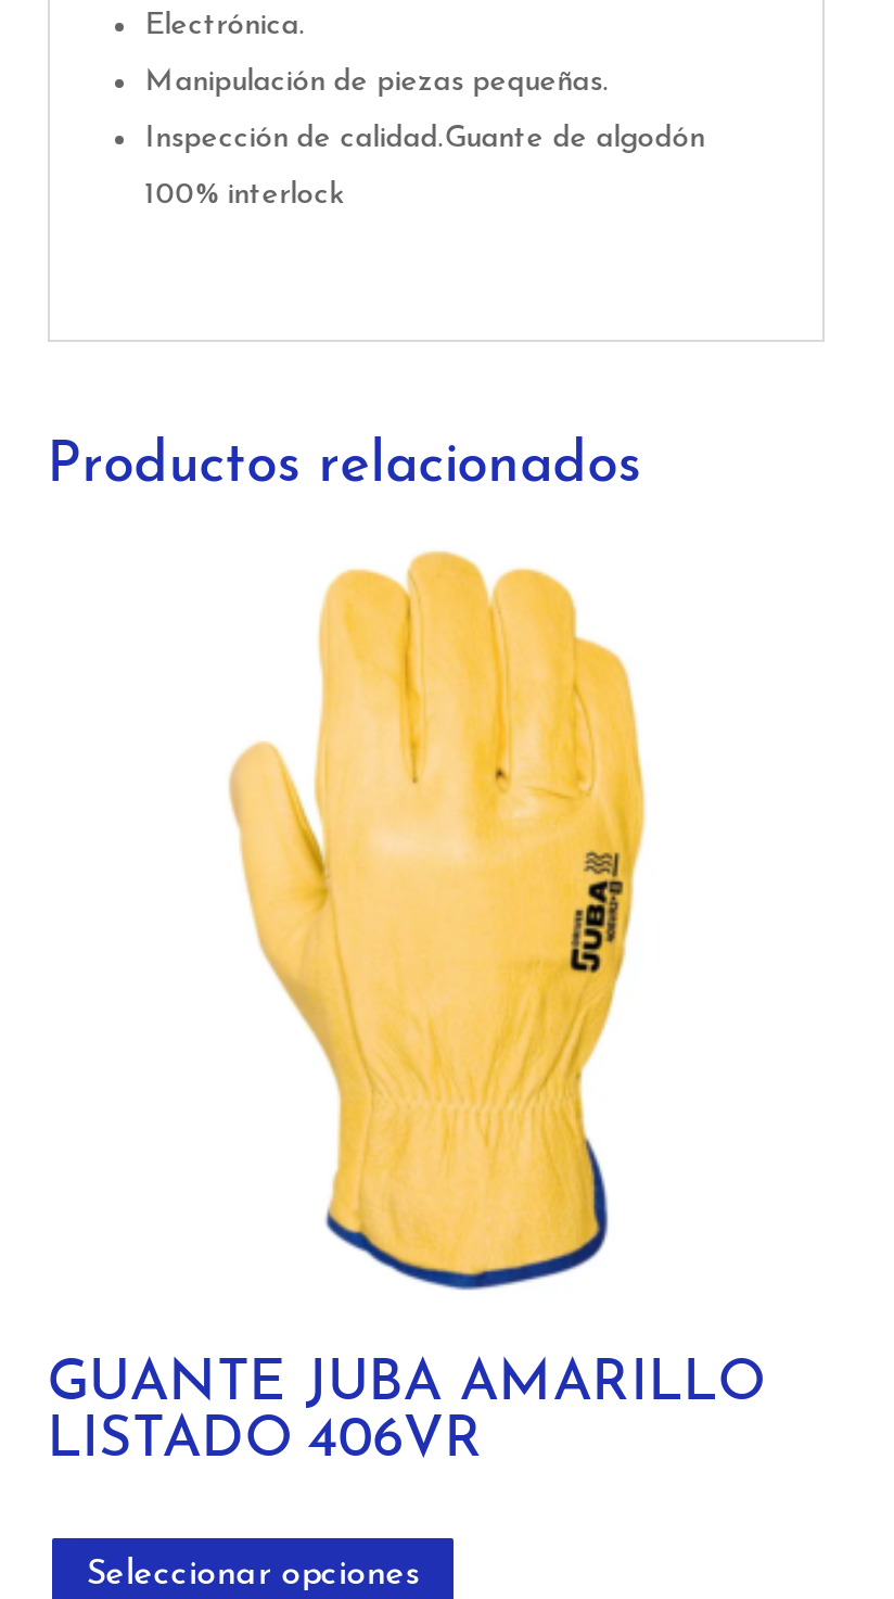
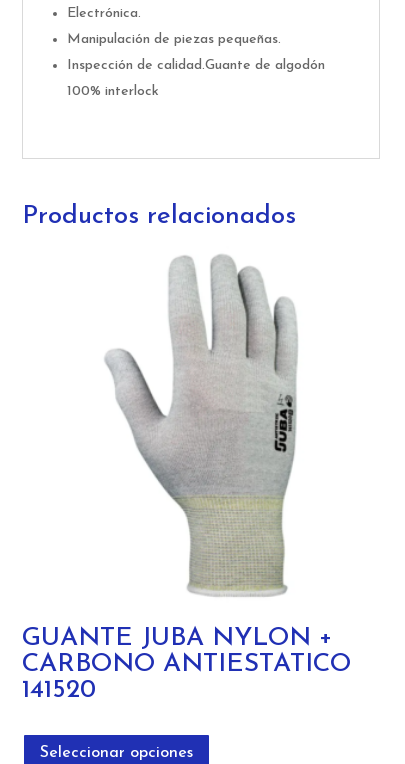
- [image]
- GUANTE JUBA AMARILLO
- LISTADO 406VR
+ [image]
+ GUANTE JUBA NYLON +
+ CARBONO ANTIESTATICO
+ 141520
